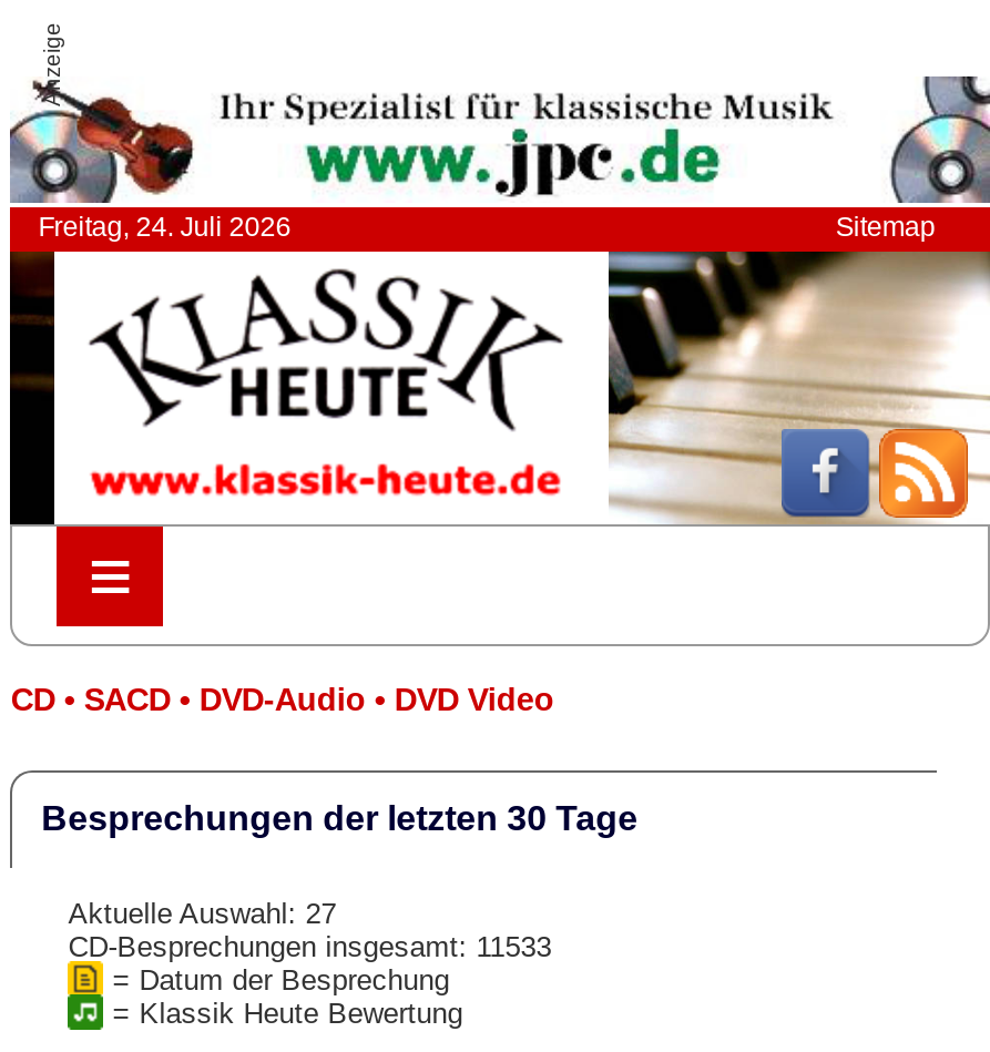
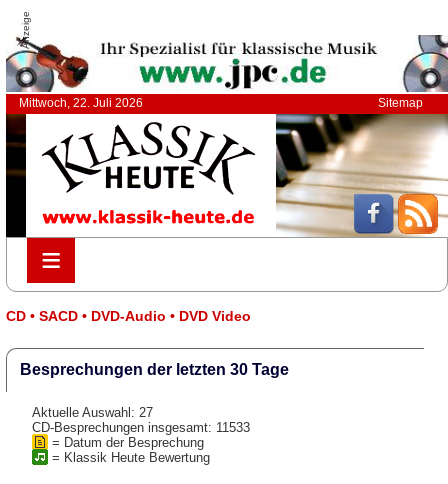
- Freitag, 24. Juli 2026
+ Mittwoch, 22. Juli 2026
